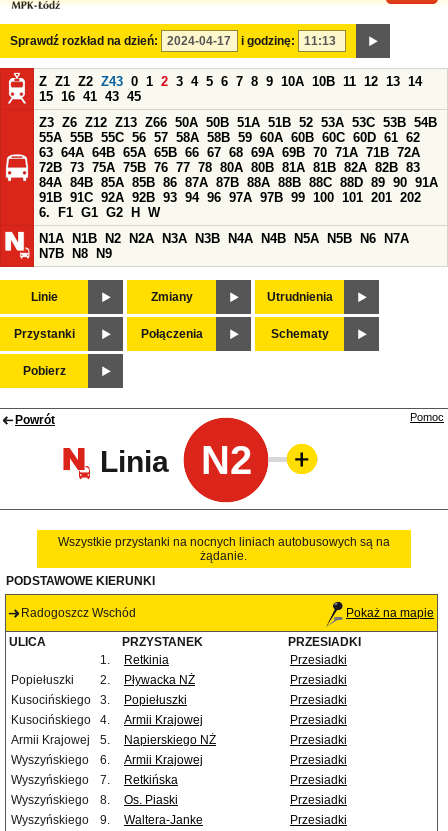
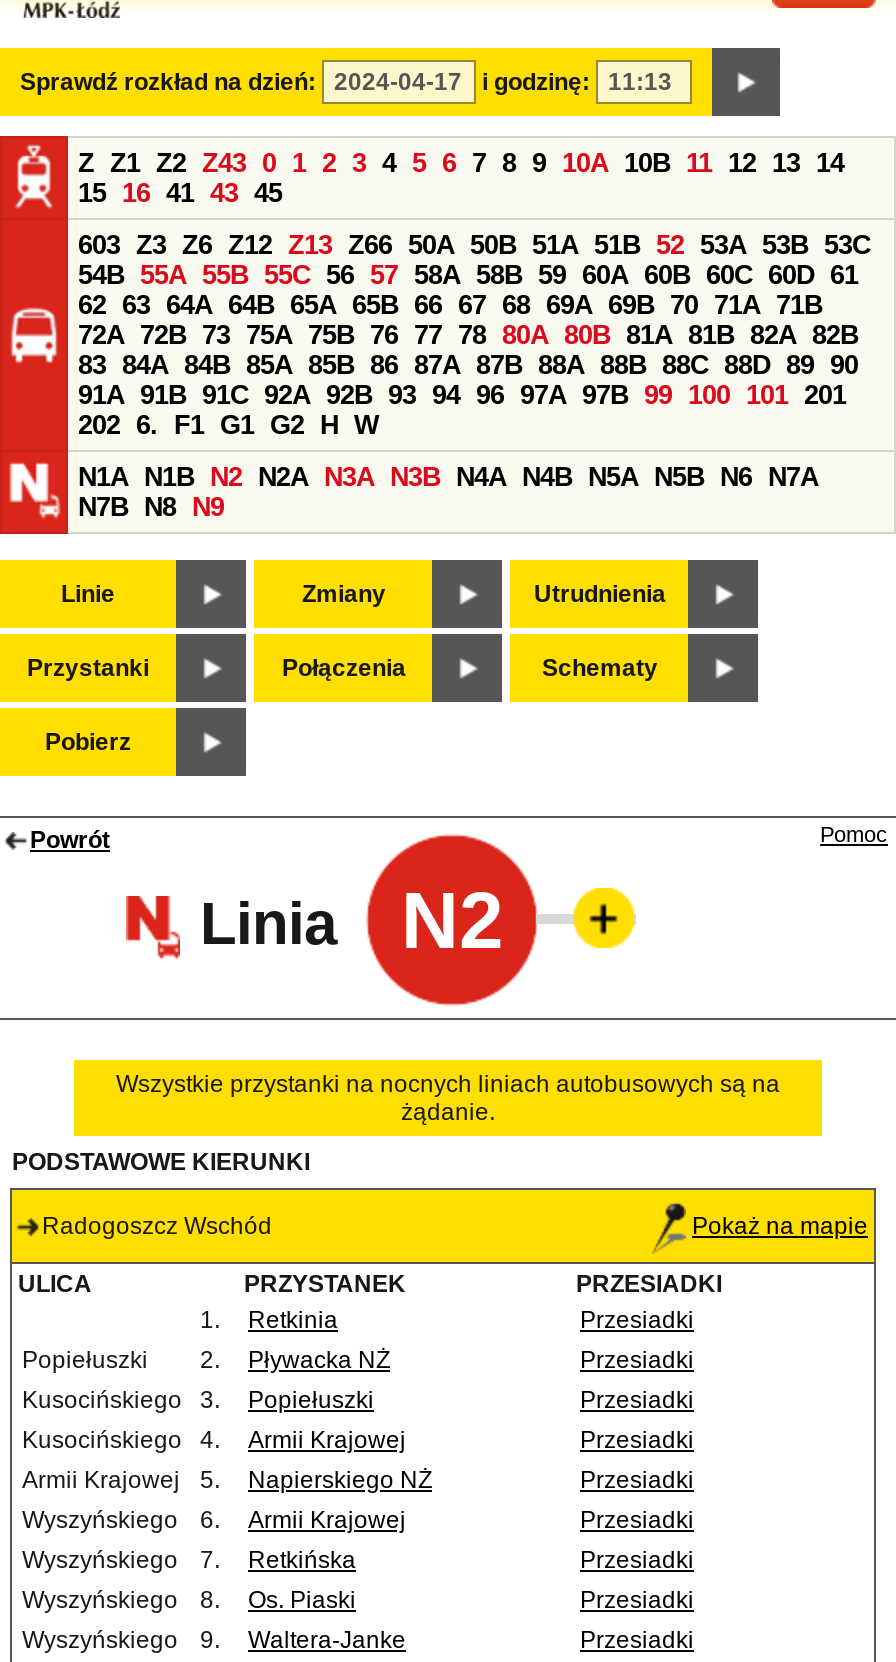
- Z3 Z6 Z12 Z13 Z66 50A 50B 51A 51B 52 53A 53C 53B 54B
- 55A 55B 55C 56 57 58A 58B 59 60A 60B 60C 60D 61 62
- 63 64A 64B 65A 65B 66 67 68 69A 69B 70 71A 71B 72A
- 72B 73 75A 75B 76 77 78 80A 80B 81A 81B 82A 82B 83
- 84A 84B 85A 85B 86 87A 87B 88A 88B 88C 88D 89 90 91A
- 91B 91C 92A 92B 93 94 96 97A 97B 99 100 101 201 202
- 6. F1 G1 G2 H W
+ 603 Z3 Z6 Z12 Z13 Z66 50A 50B 51A 51B 52 53A 53B 53C
+ 54B 55A 55B 55C 56 57 58A 58B 59 60A 60B 60C 60D 61
+ 62 63 64A 64B 65A 65B 66 67 68 69A 69B 70 71A 71B
+ 72A 72B 73 75A 75B 76 77 78 80A 80B 81A 81B 82A 82B
+ 83 84A 84B 85A 85B 86 87A 87B 88A 88B 88C 88D 89 90
+ 91A 91B 91C 92A 92B 93 94 96 97A 97B 99 100 101 201
+ 202 6. F1 G1 G2 H W
